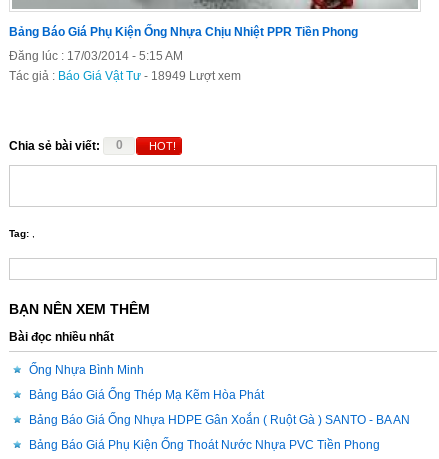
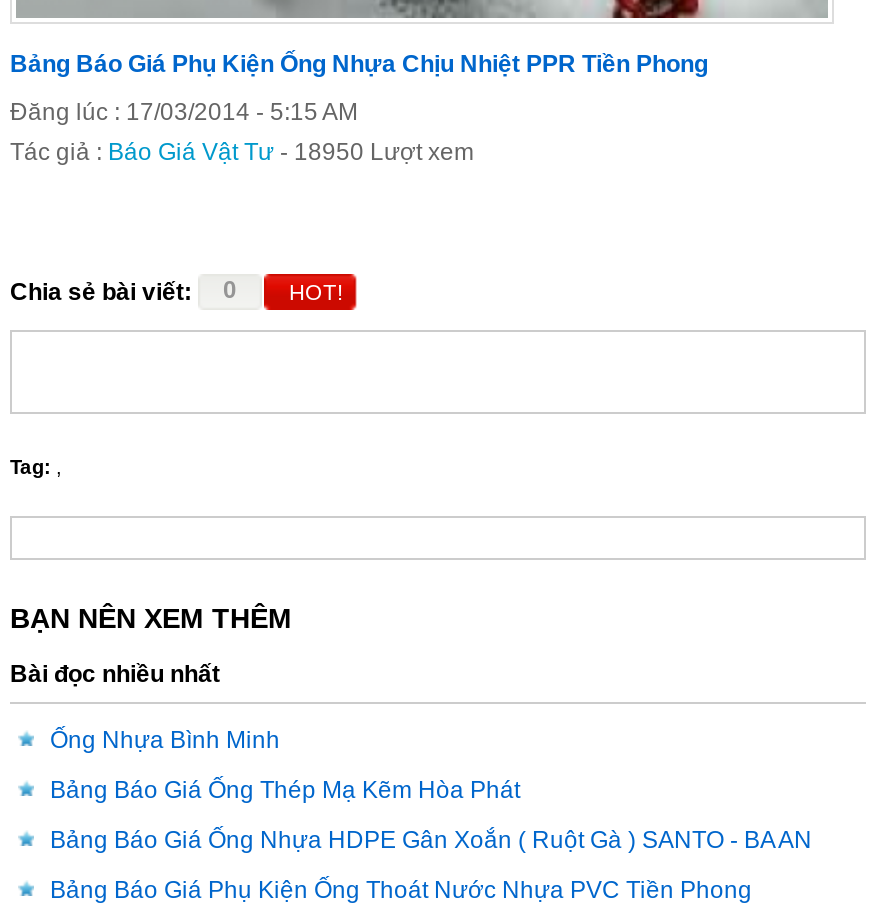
- Tác giả : Báo Giá Vật Tư - 18949 Lượt xem
+ Tác giả : Báo Giá Vật Tư - 18950 Lượt xem
